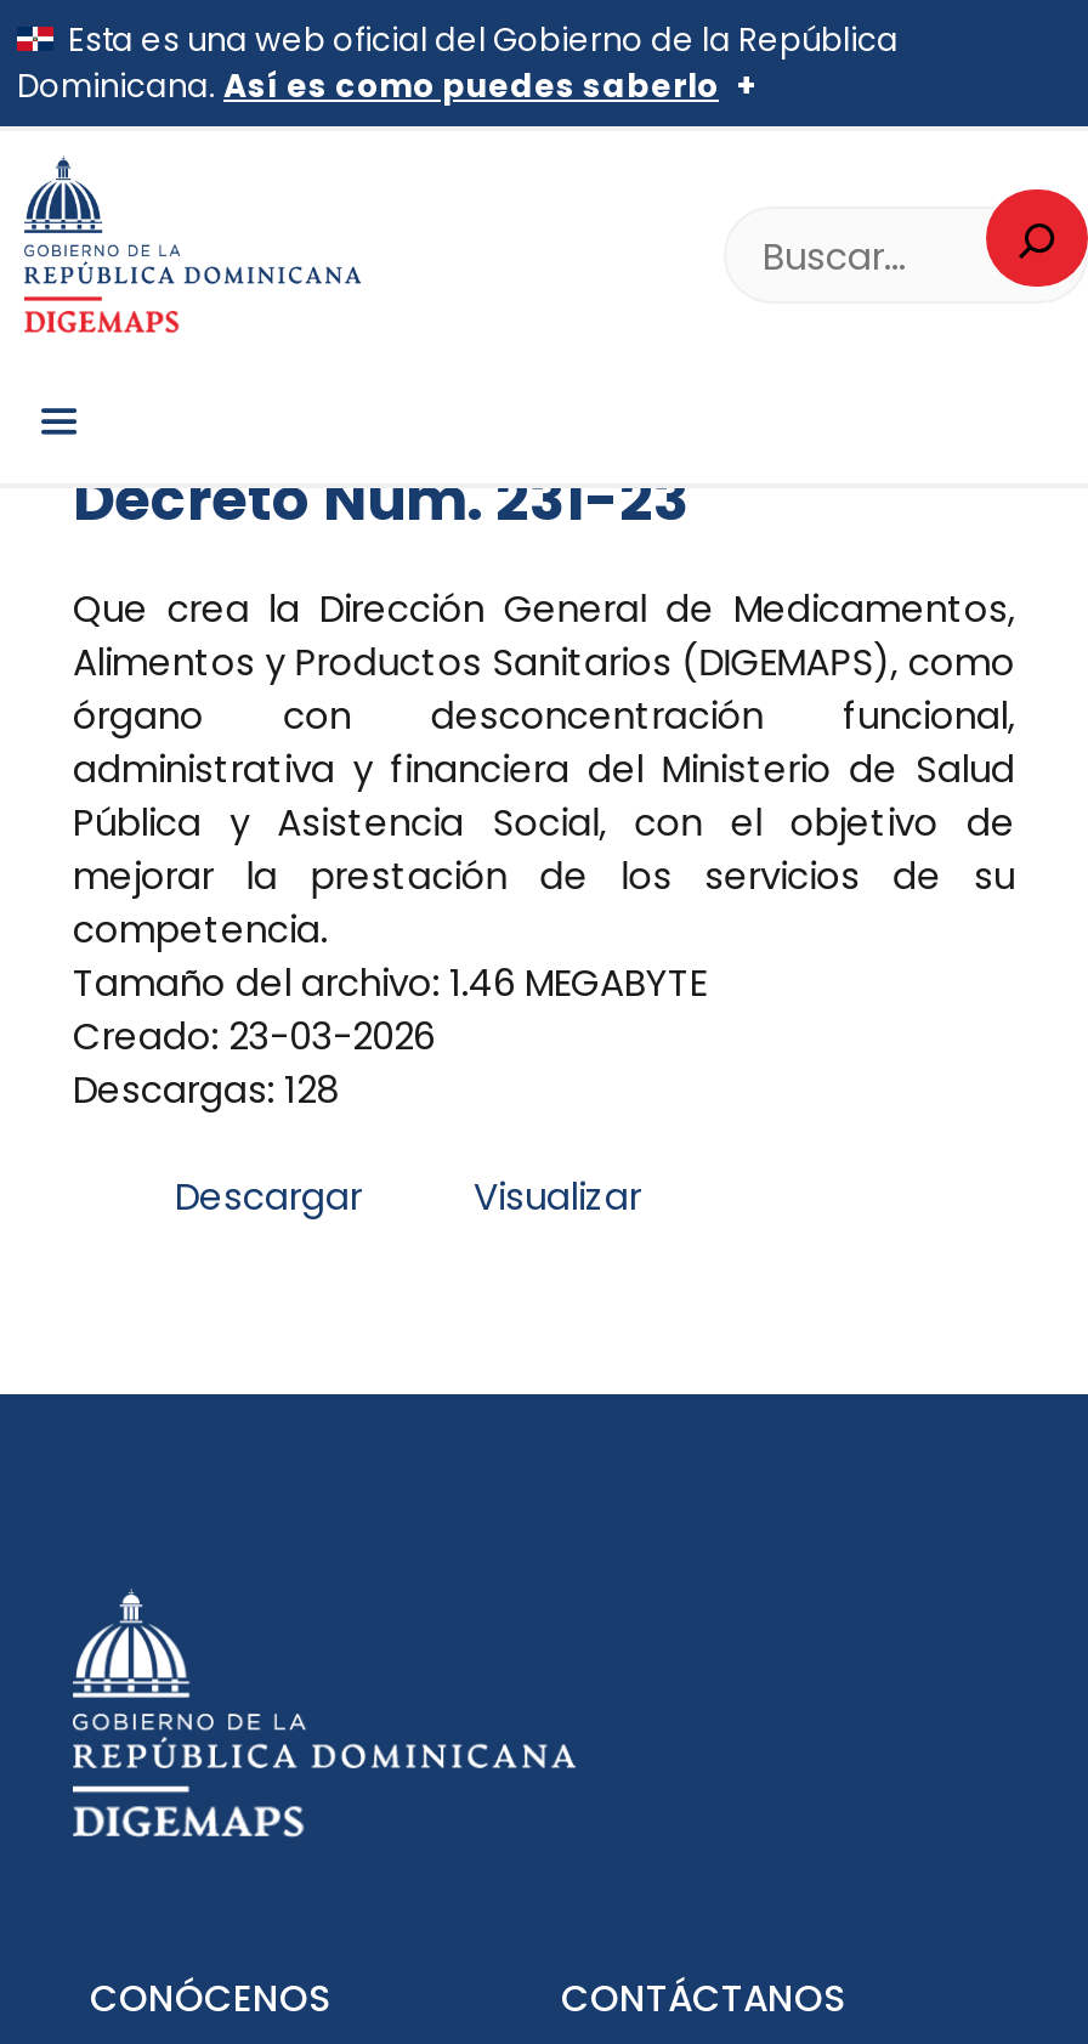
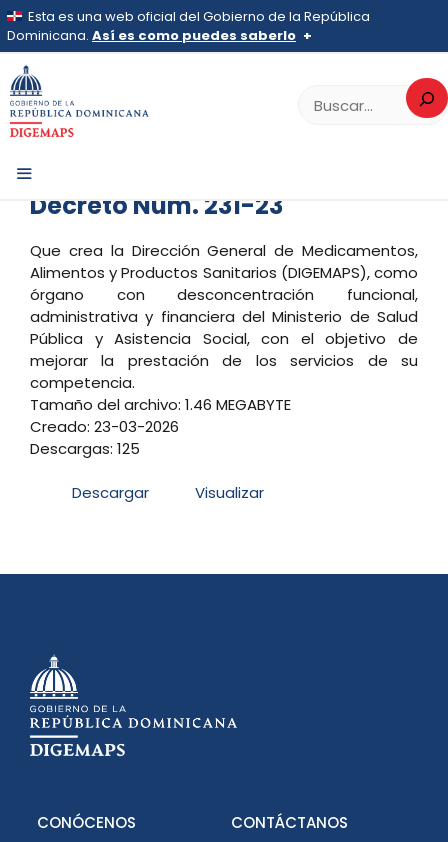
- Descargas: 128
+ Descargas: 125
